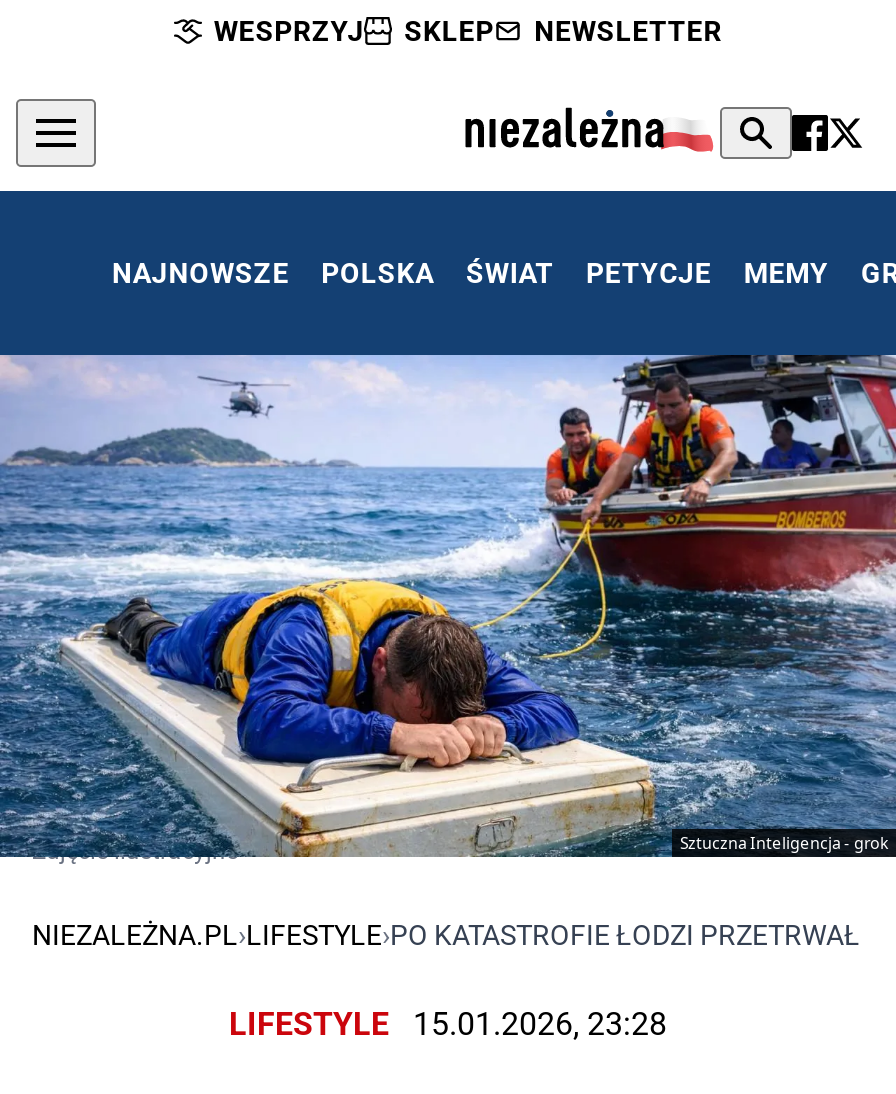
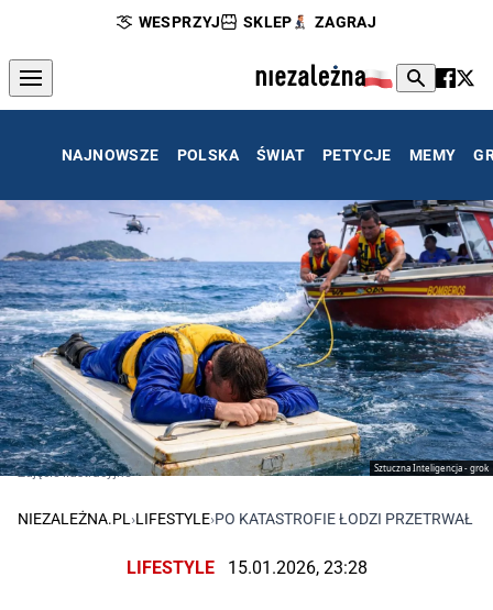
- NEWSLETTER
+ ZAGRAJ
